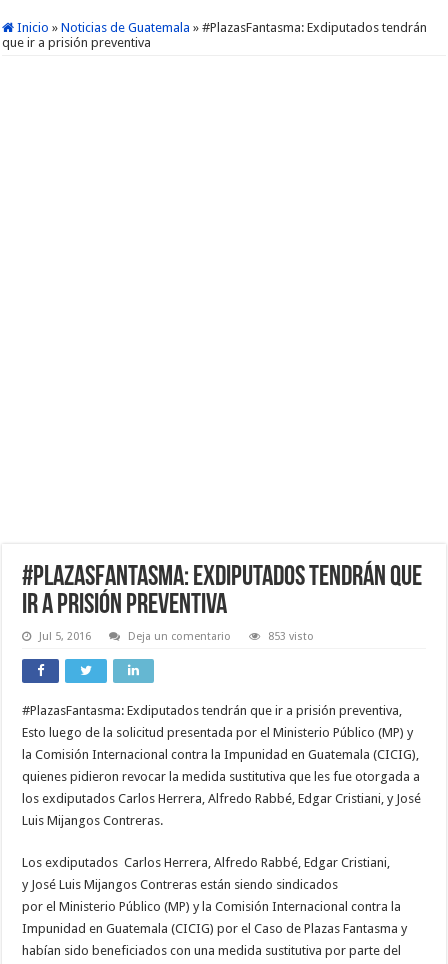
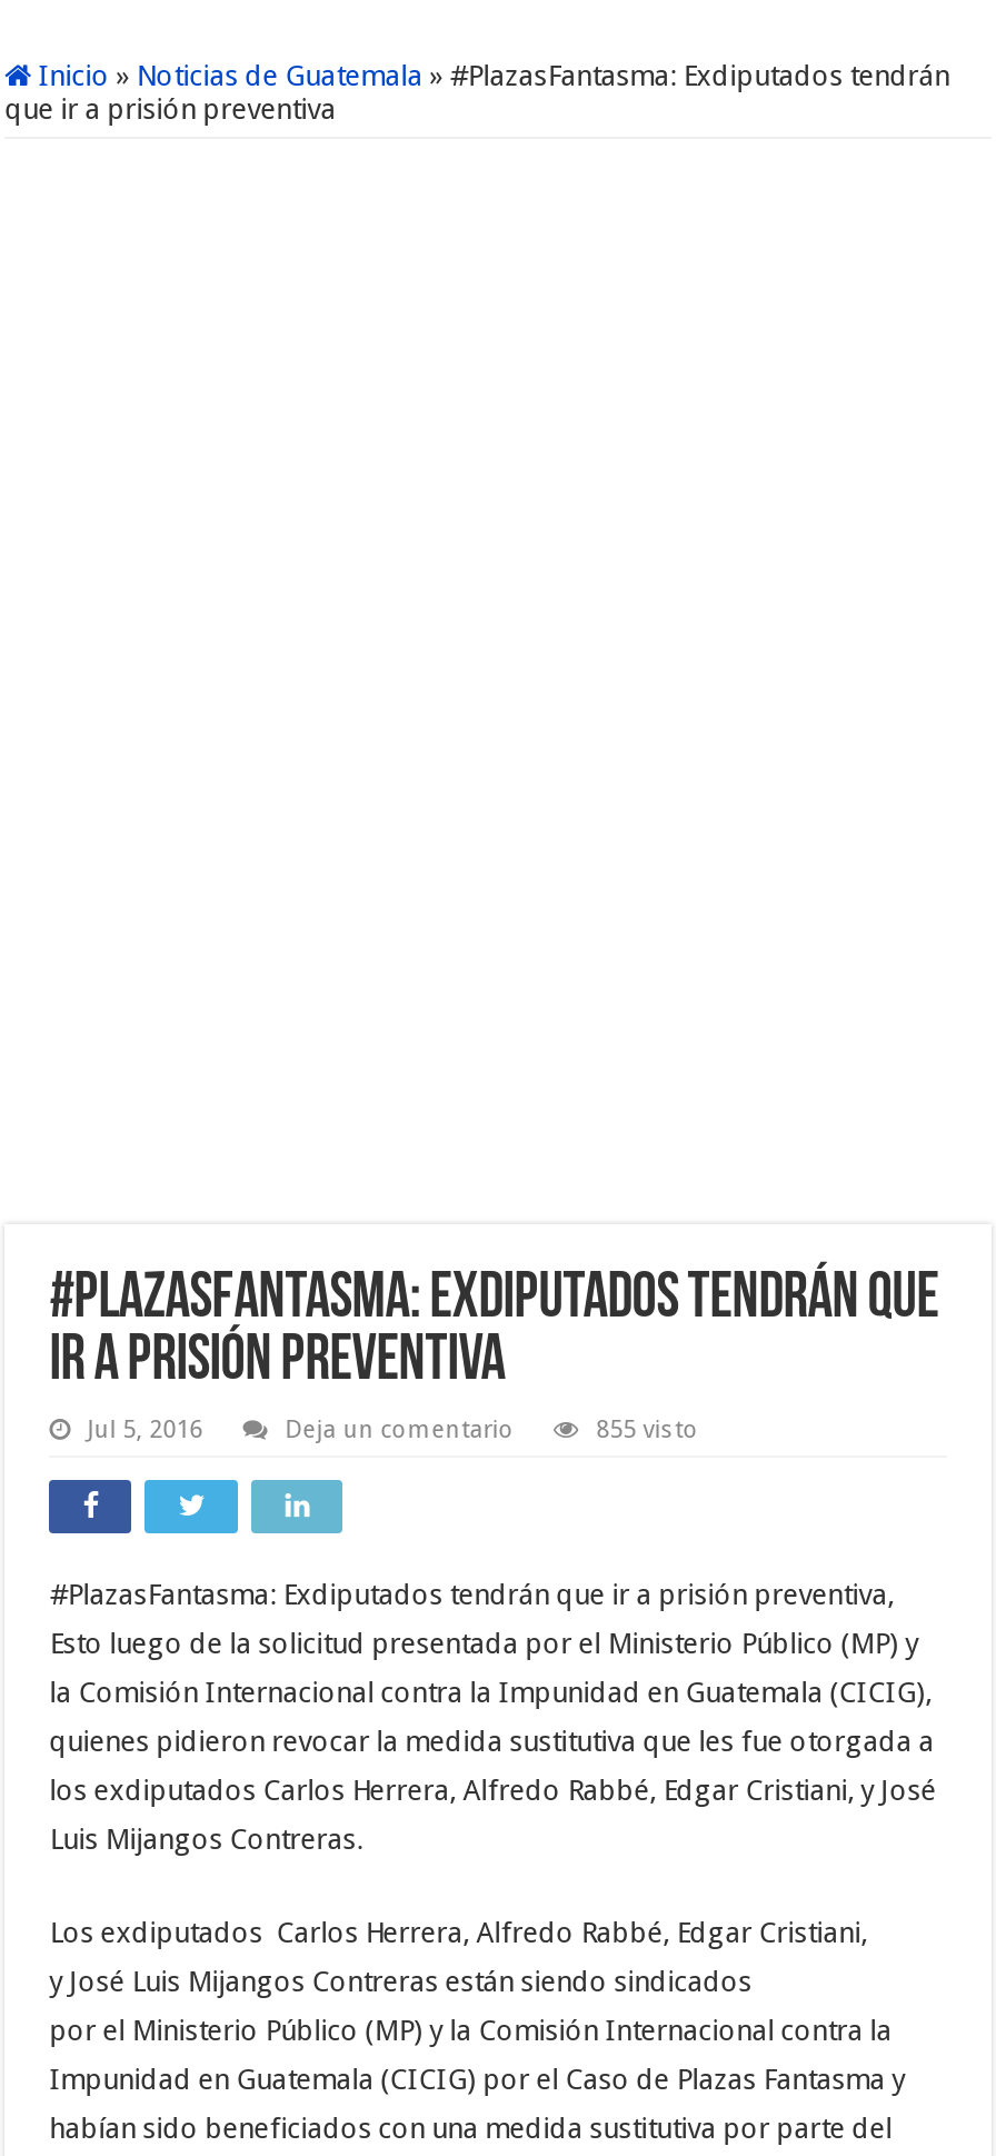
- 853 visto
+ 855 visto
